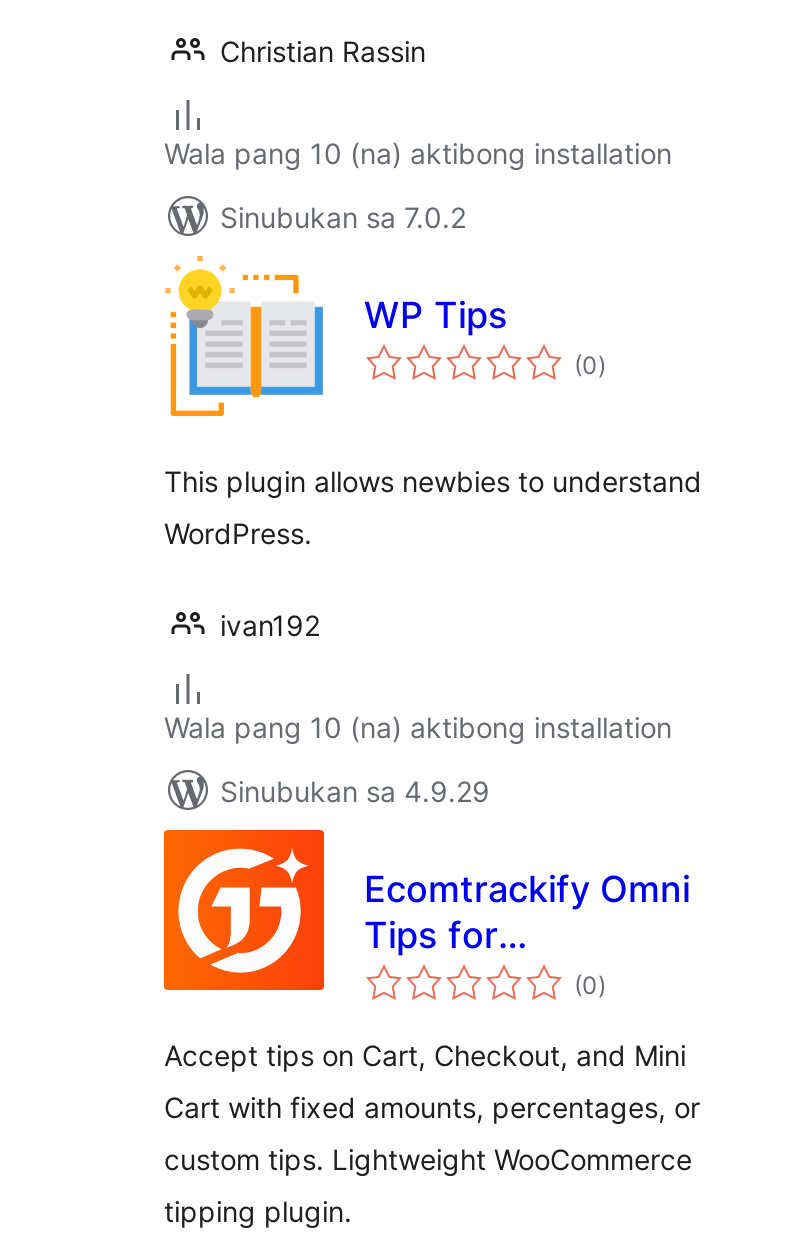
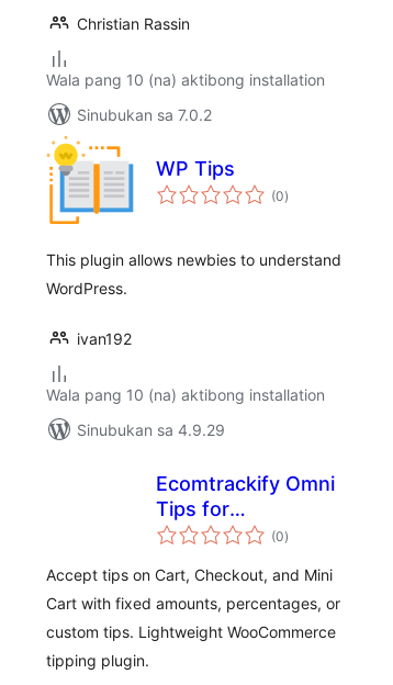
- [image]
